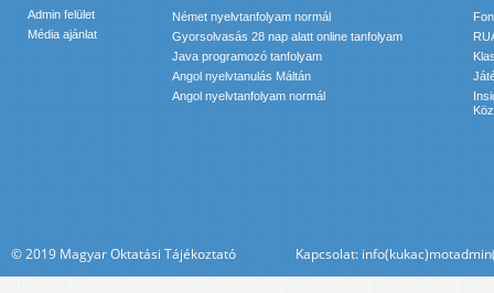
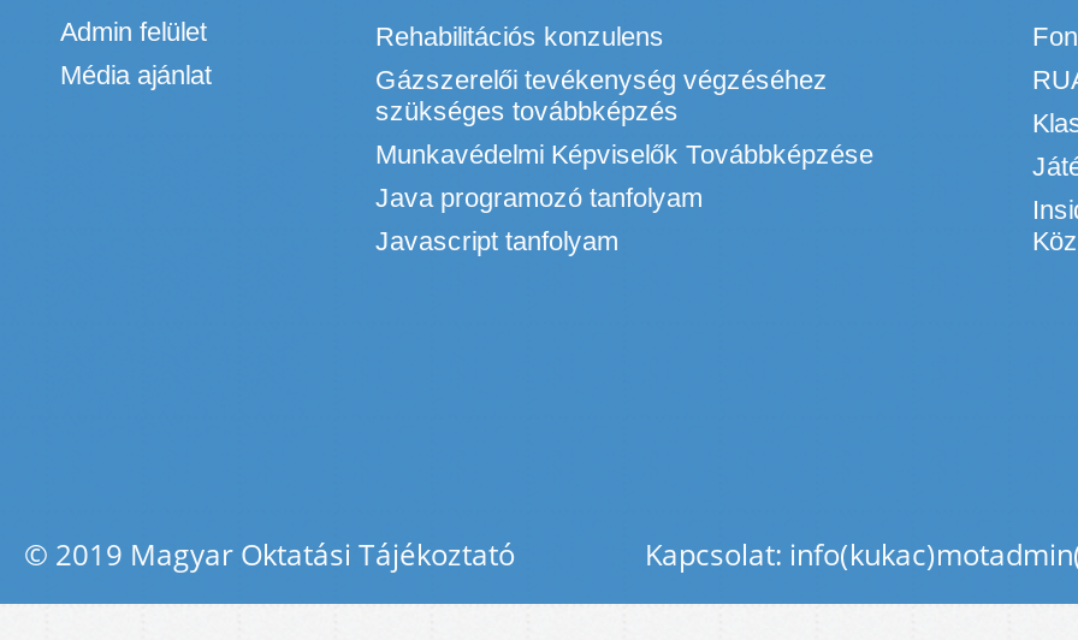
- Német nyelvtanfolyam normál
- Gyorsolvasás 28 nap alatt online tanfolyam
+ Rehabilitációs konzulens
+ Gázszerelői tevékenység végzéséhez
+ szükséges továbbképzés
+ Munkavédelmi Képviselők Továbbképzése

moved down: Java programozó tanfolyam

- Angol nyelvtanulás Máltán
- Angol nyelvtanfolyam normál
+ Javascript tanfolyam
